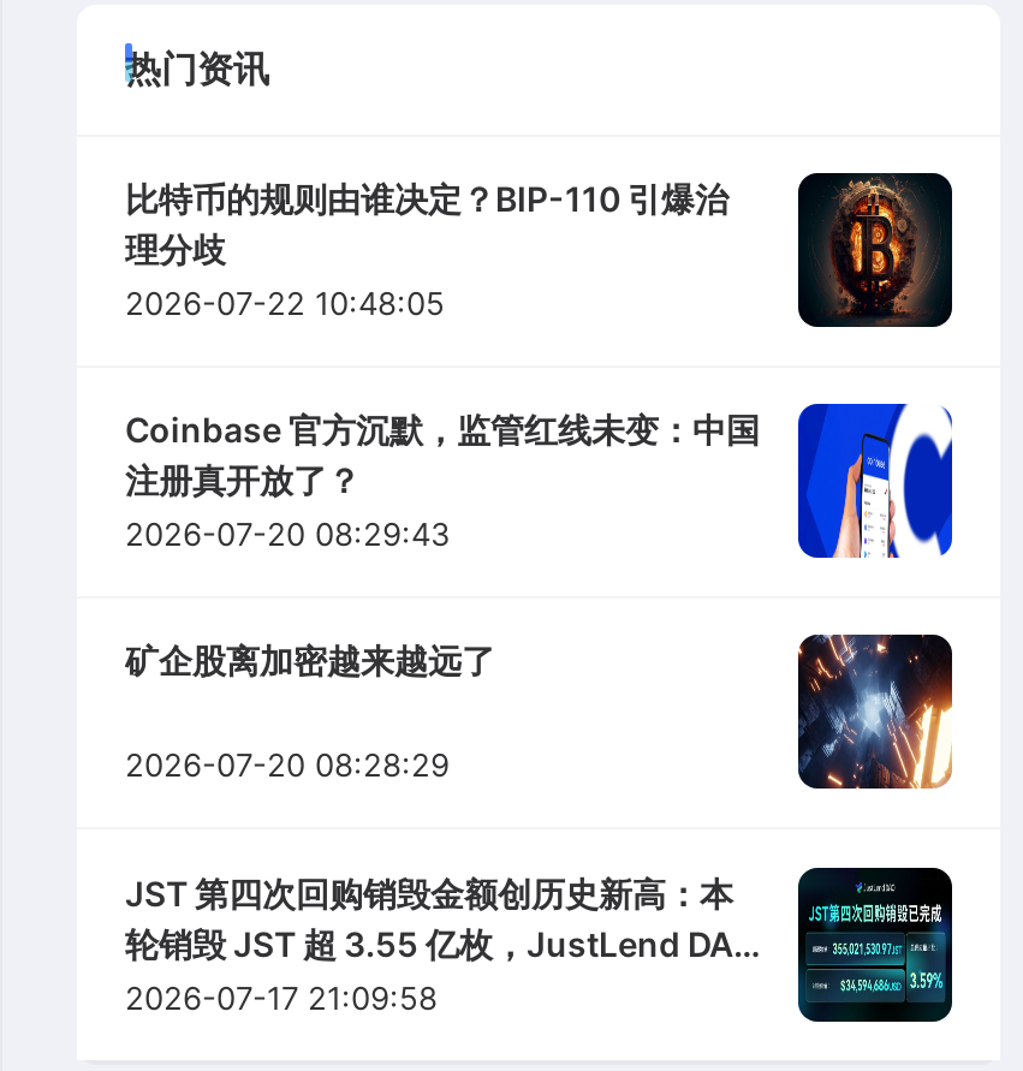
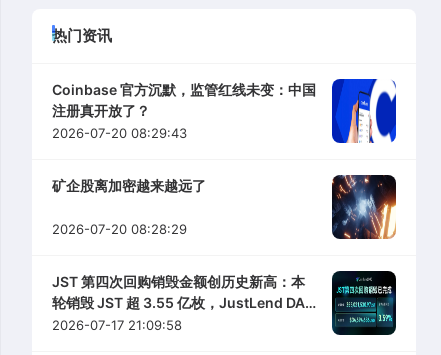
- [image]
- 比特币的规则由谁决定？BIP-110 引爆治
- 理分歧
- 2026-07-22 10:48:05
